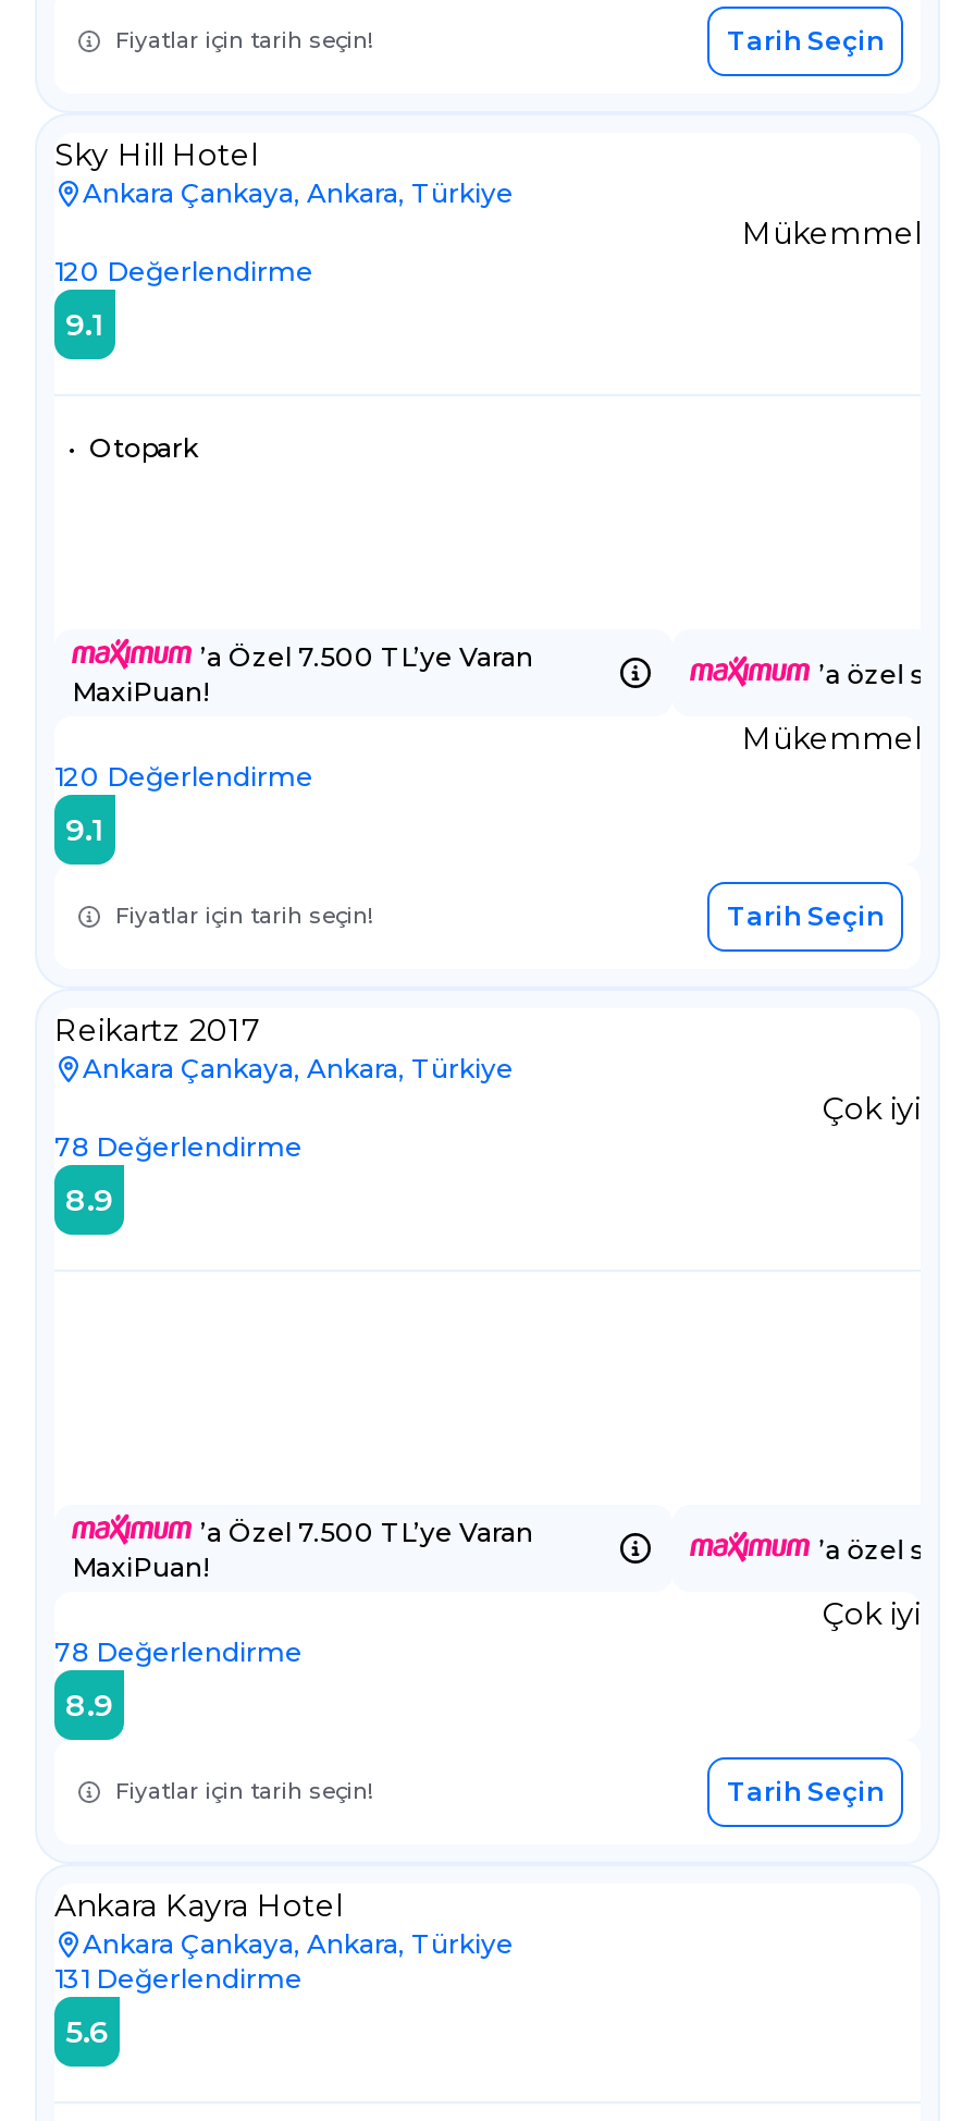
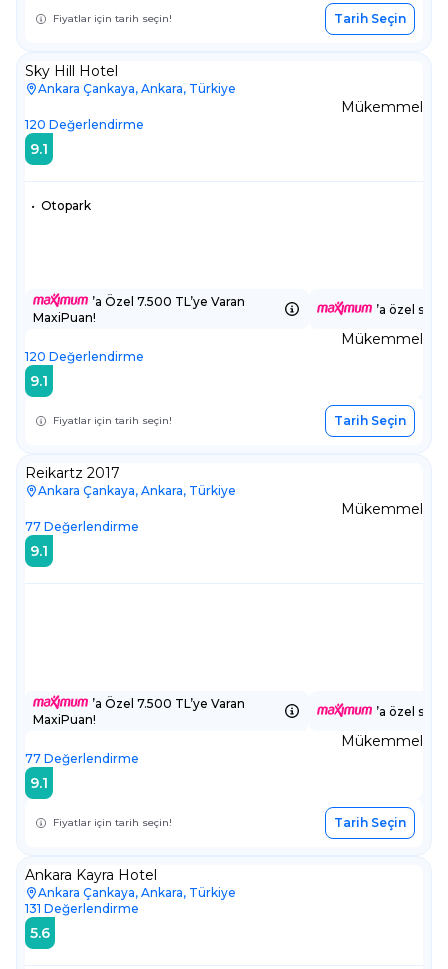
- Çok iyi
- 78 Değerlendirme
- 8.9
+ Mükemmel
+ 77 Değerlendirme
+ 9.1

- Çok iyi
- 78 Değerlendirme
- 8.9
+ Mükemmel
+ 77 Değerlendirme
+ 9.1
